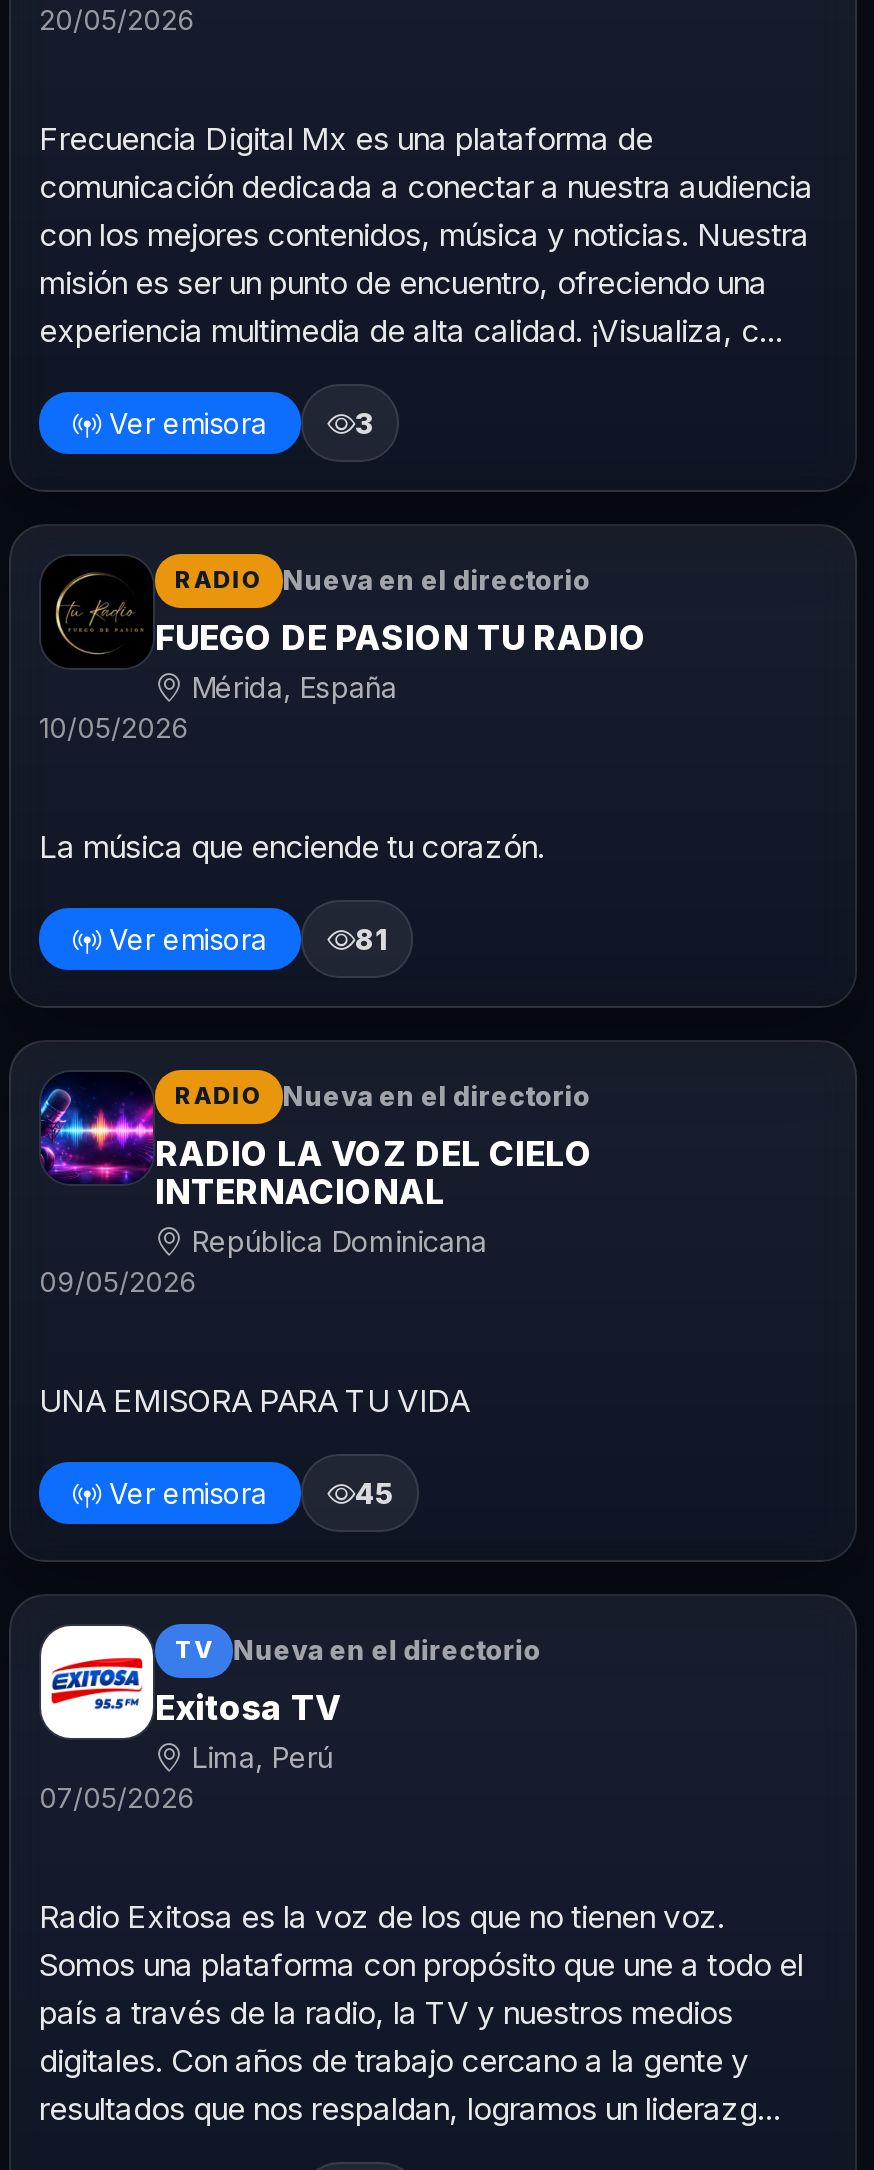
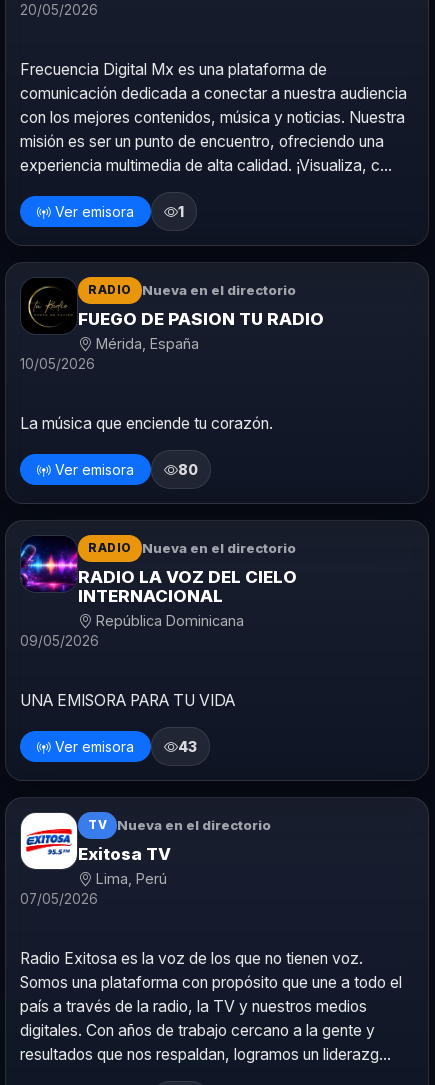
- 3
+ 1

- 81
+ 80

- 45
+ 43
